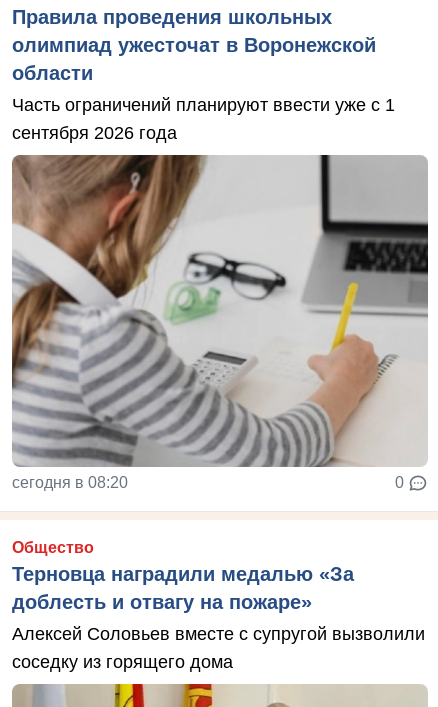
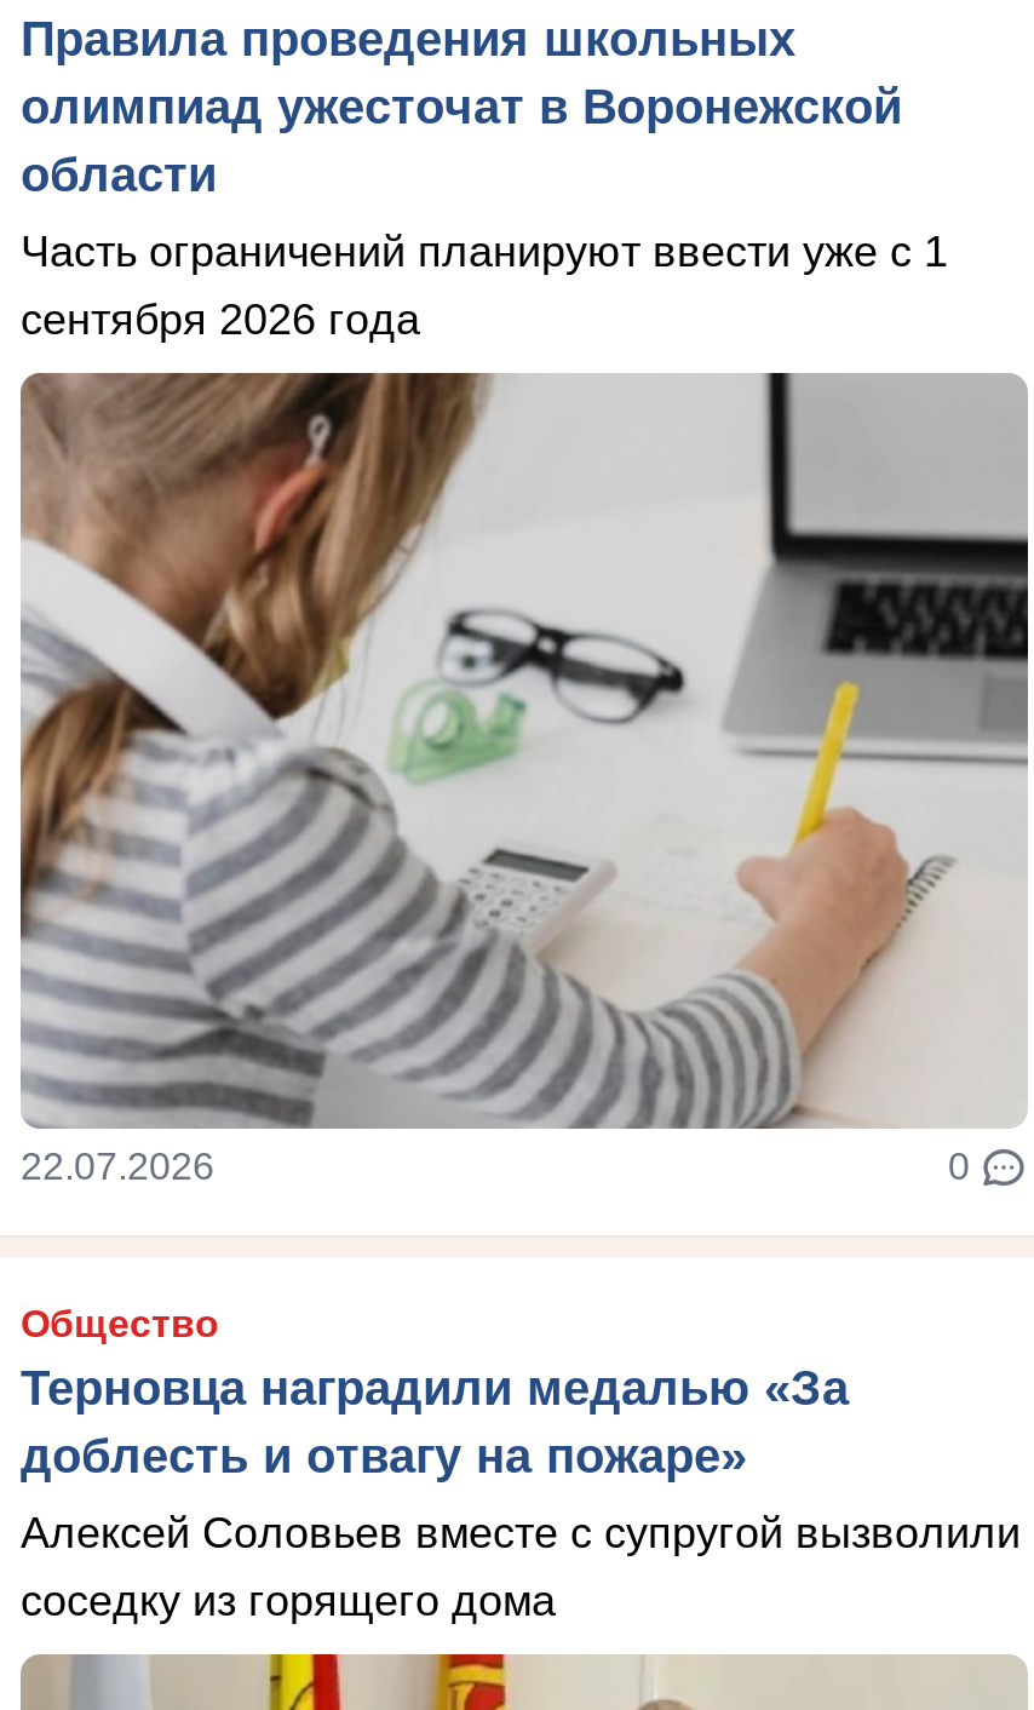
- сегодня в 08:20
+ 22.07.2026
